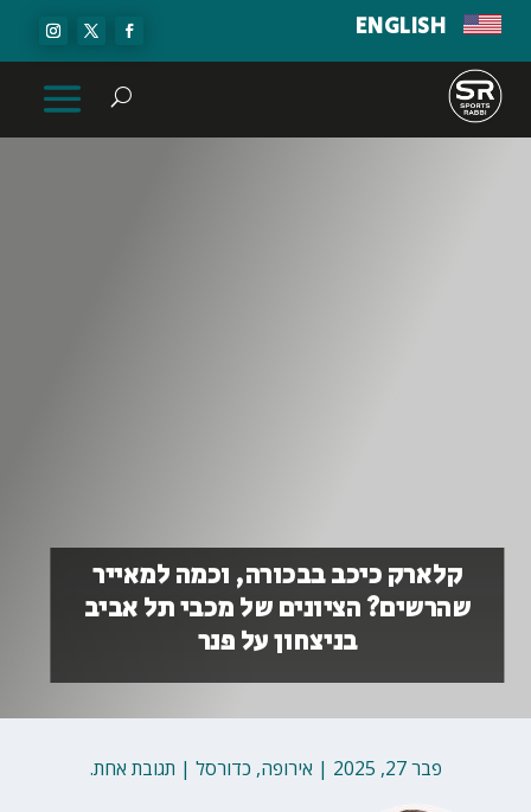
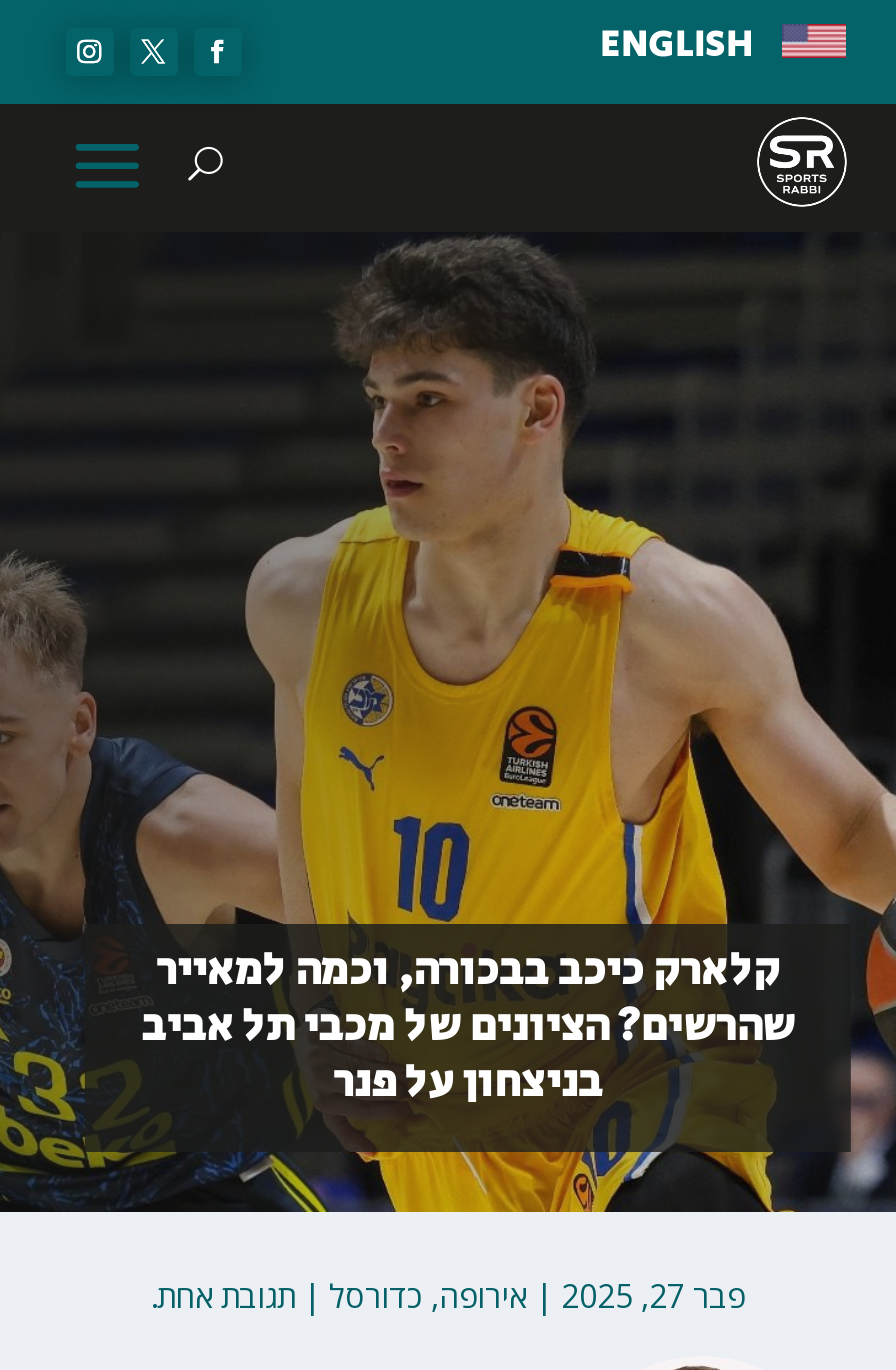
- [image]
+ [image]
